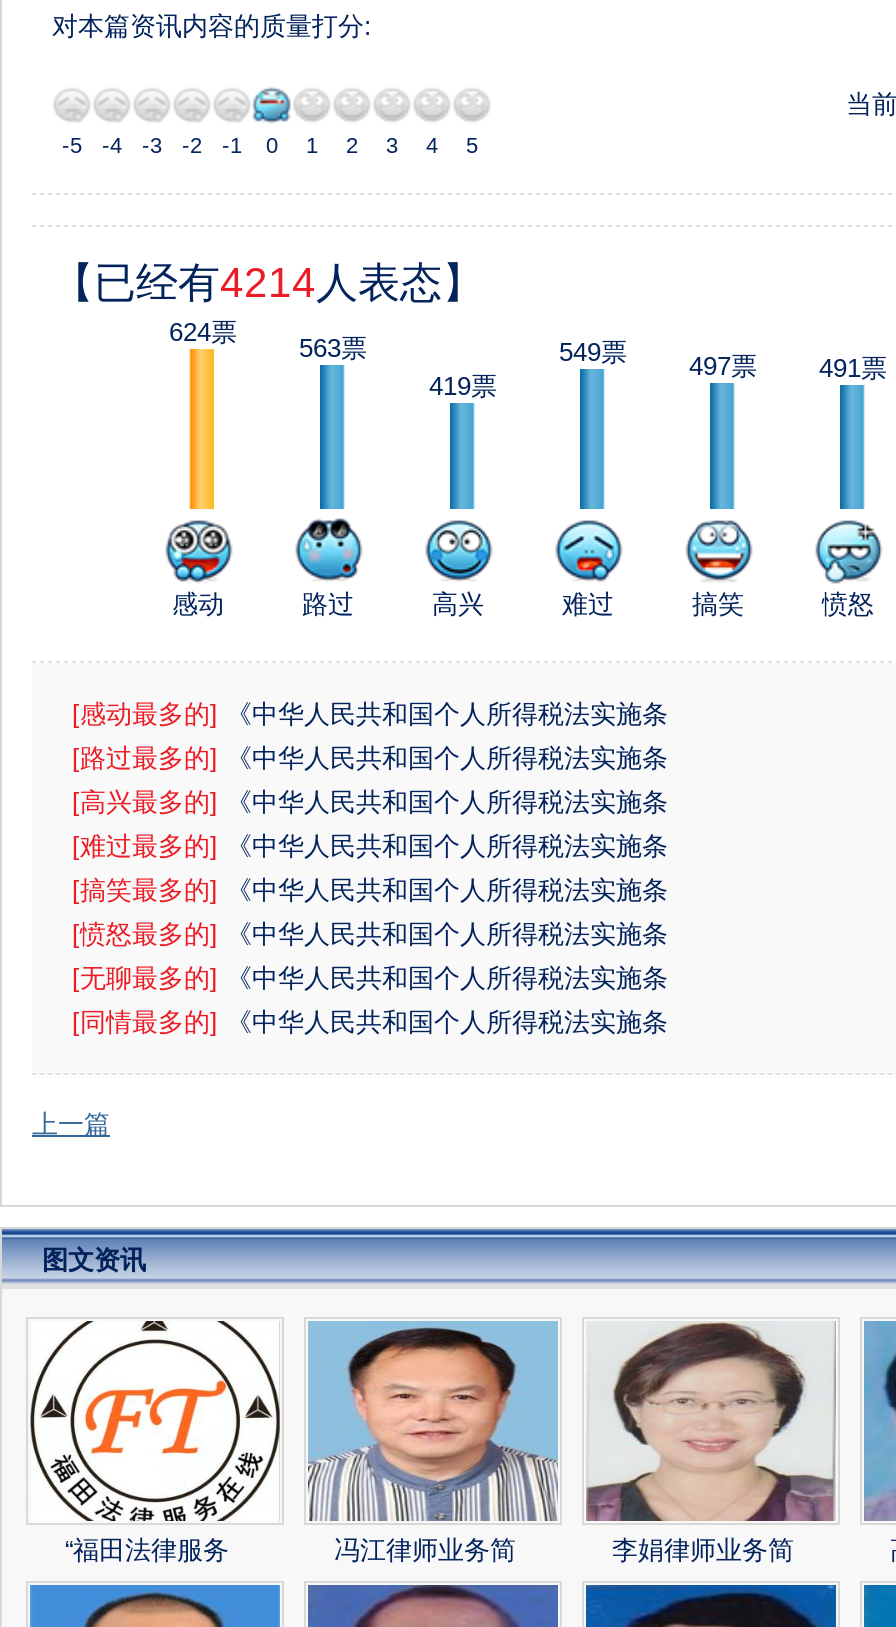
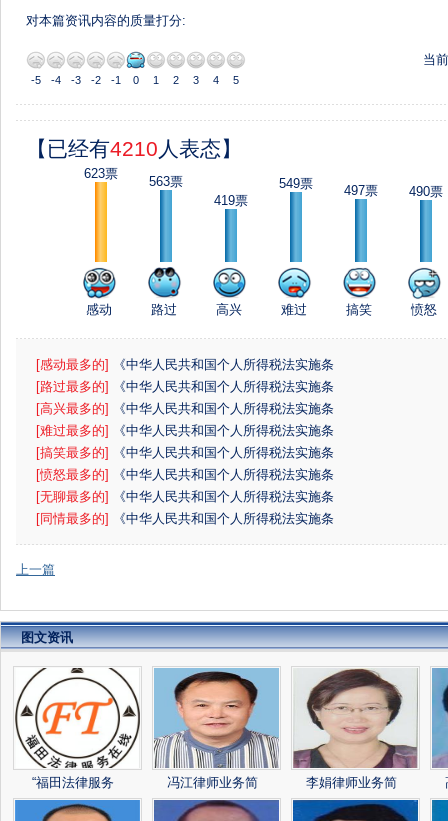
- 【已经有4214人表态】
+ 【已经有4210人表态】

- 624票
+ 623票

- 491票
+ 490票
